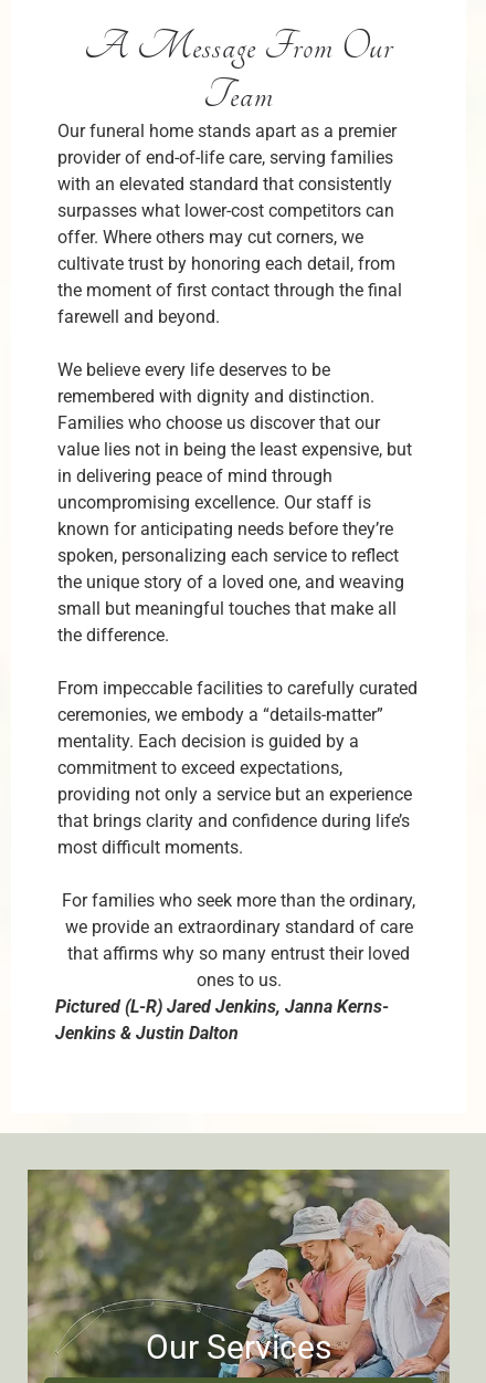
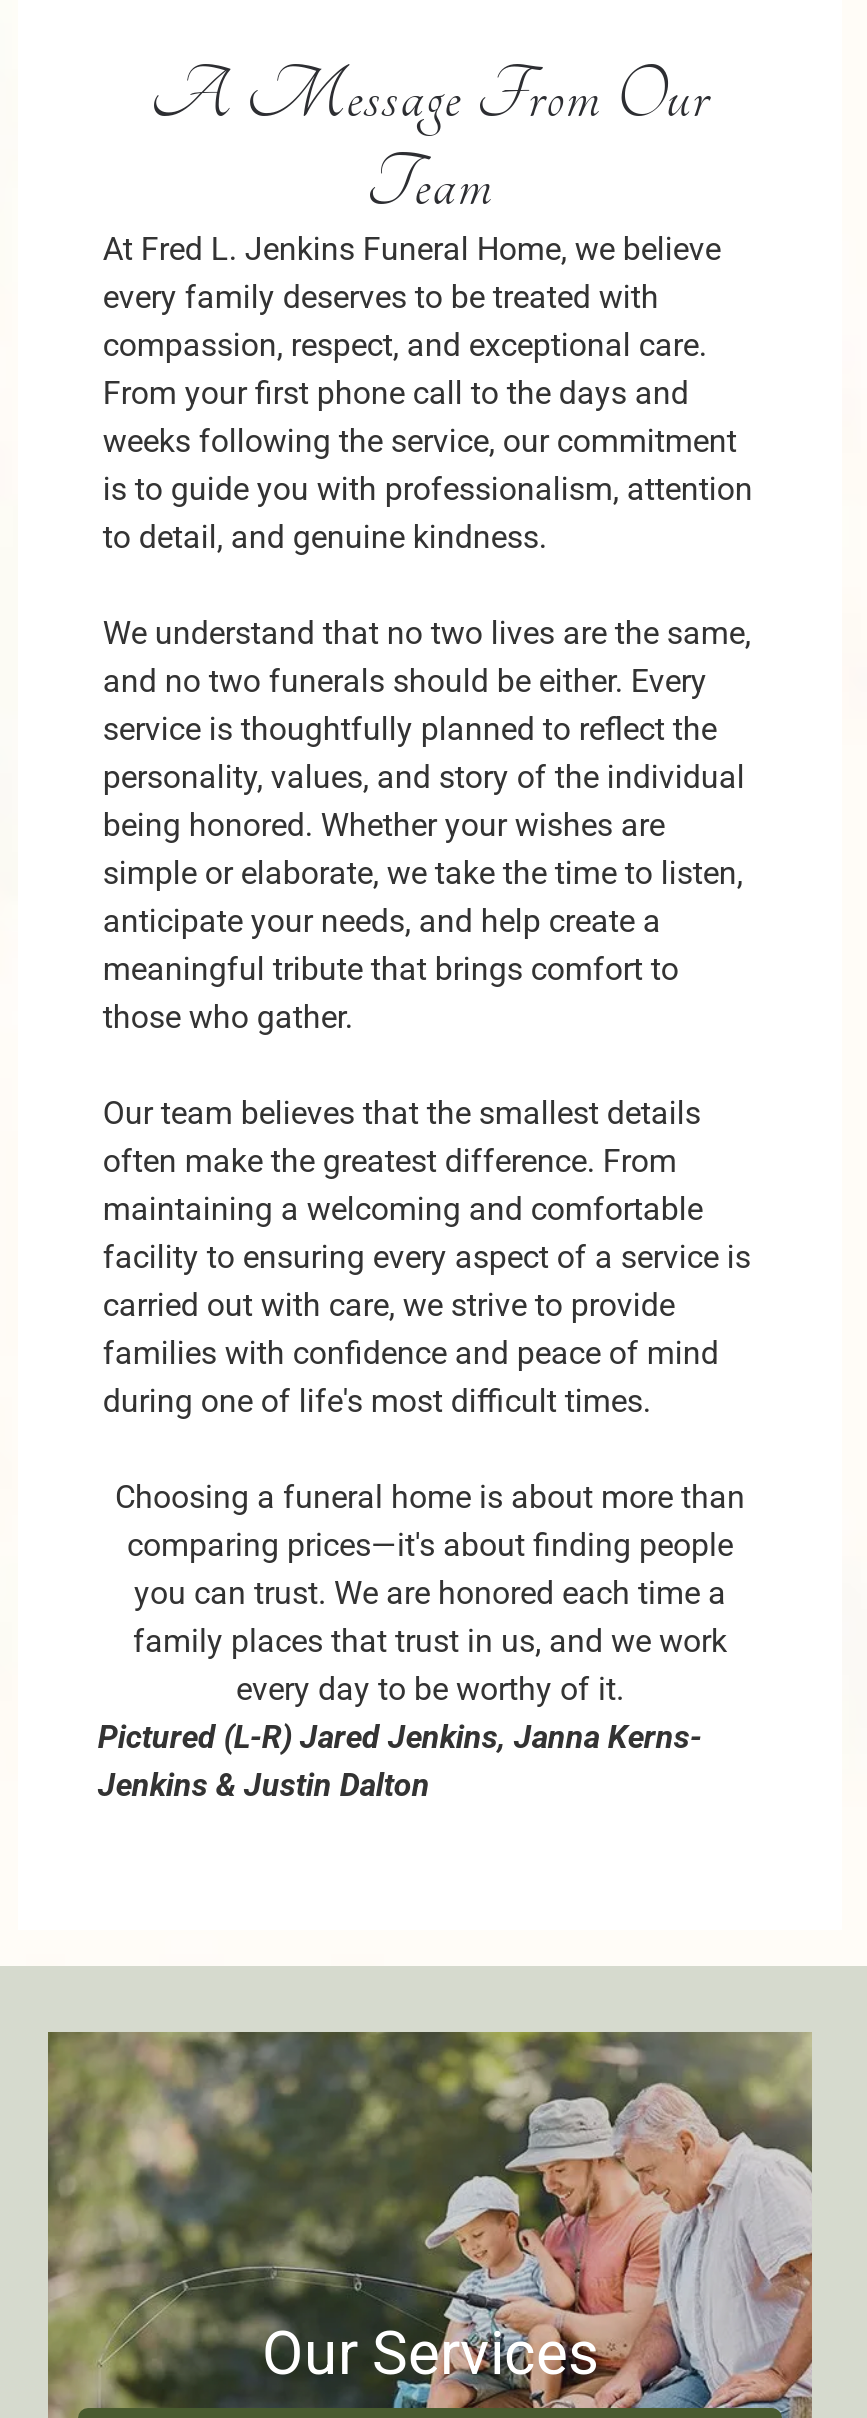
- Our funeral home stands apart as a premier
- provider of end-of-life care, serving families
- with an elevated standard that consistently
- surpasses what lower-cost competitors can
- offer. Where others may cut corners, we
- cultivate trust by honoring each detail, from
- the moment of first contact through the final
- farewell and beyond.
+ At Fred L. Jenkins Funeral Home, we believe
+ every family deserves to be treated with
+ compassion, respect, and exceptional care.
+ From your first phone call to the days and
+ weeks following the service, our commitment
+ is to guide you with professionalism, attention
+ to detail, and genuine kindness.

- We believe every life deserves to be
- remembered with dignity and distinction.
- Families who choose us discover that our
- value lies not in being the least expensive, but
- in delivering peace of mind through
- uncompromising excellence. Our staff is
- known for anticipating needs before they’re
- spoken, personalizing each service to reflect
- the unique story of a loved one, and weaving
- small but meaningful touches that make all
- the difference.
+ We understand that no two lives are the same,
+ and no two funerals should be either. Every
+ service is thoughtfully planned to reflect the
+ personality, values, and story of the individual
+ being honored. Whether your wishes are
+ simple or elaborate, we take the time to listen,
+ anticipate your needs, and help create a
+ meaningful tribute that brings comfort to
+ those who gather.

- From impeccable facilities to carefully curated
- ceremonies, we embody a “details-matter”
- mentality. Each decision is guided by a
- commitment to exceed expectations,
- providing not only a service but an experience
- that brings clarity and confidence during life’s
- most difficult moments.
+ Our team believes that the smallest details
+ often make the greatest difference. From
+ maintaining a welcoming and comfortable
+ facility to ensuring every aspect of a service is
+ carried out with care, we strive to provide
+ families with confidence and peace of mind
+ during one of life's most difficult times.

- For families who seek more than the ordinary,
- we provide an extraordinary standard of care
- that affirms why so many entrust their loved
- ones to us.
+ Choosing a funeral home is about more than
+ comparing prices—it's about finding people
+ you can trust. We are honored each time a
+ family places that trust in us, and we work
+ every day to be worthy of it.
